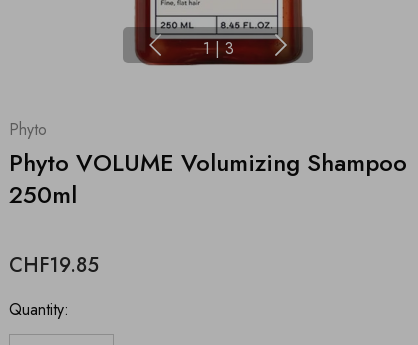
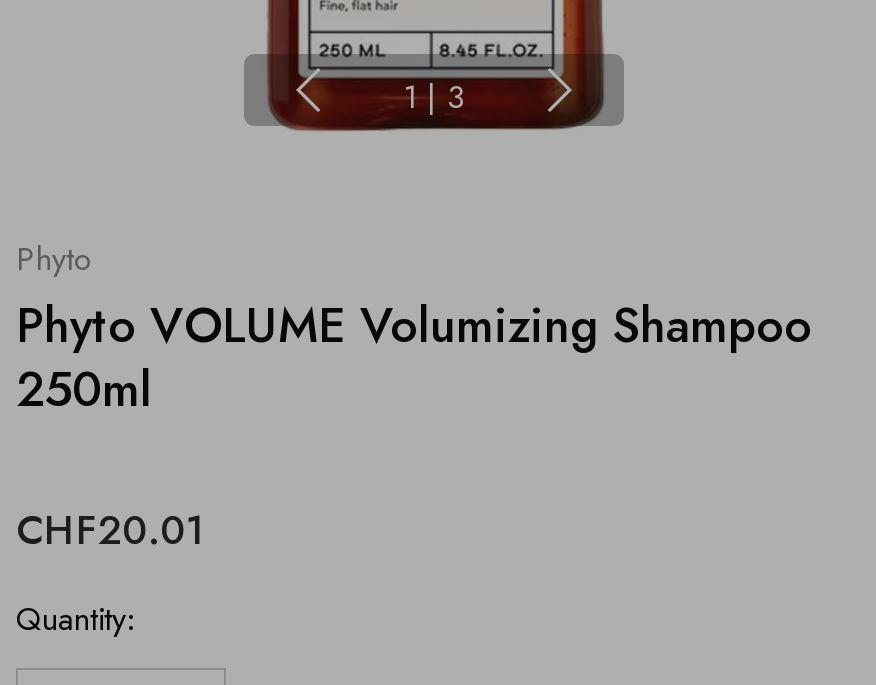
- CHF19.85
+ CHF20.01
